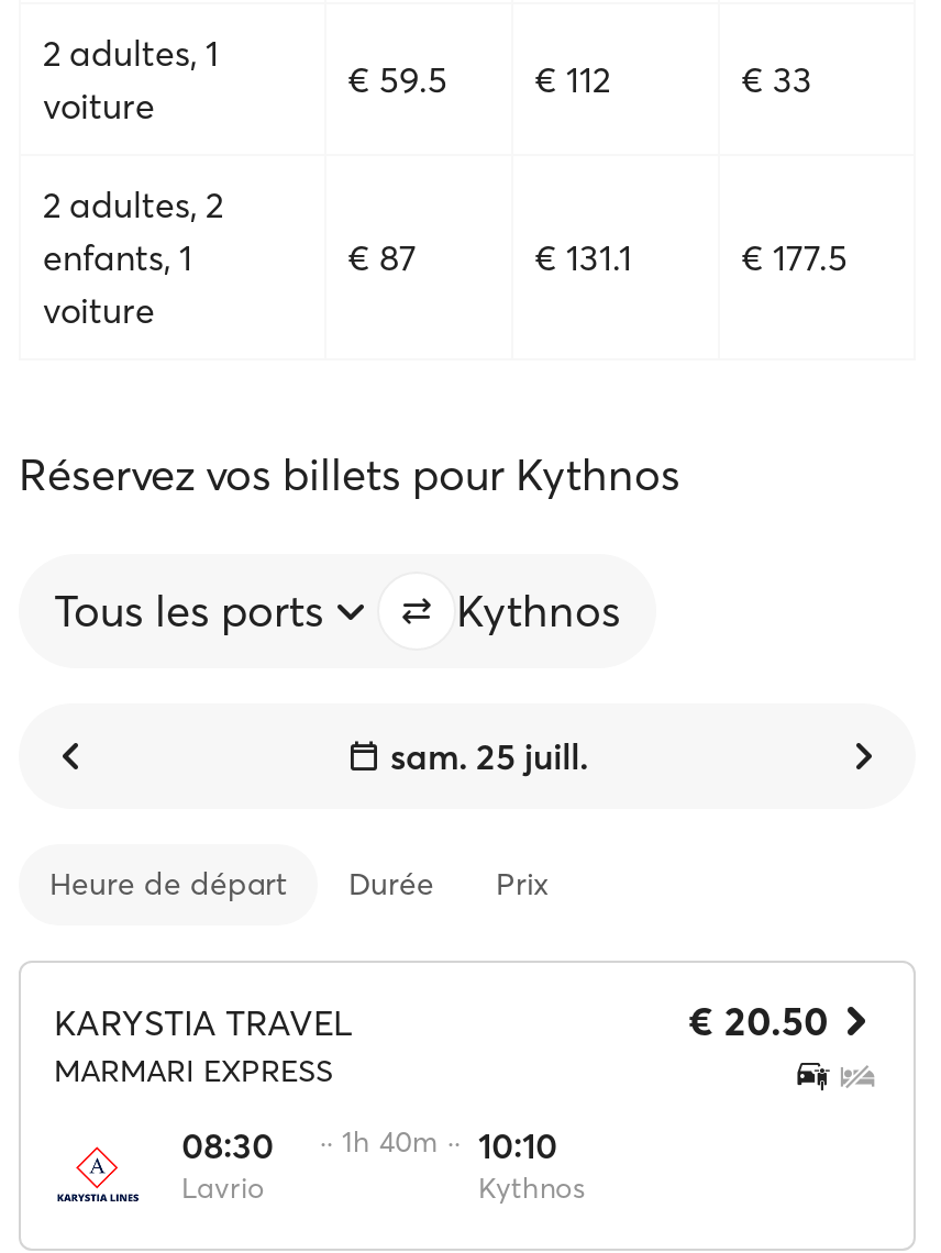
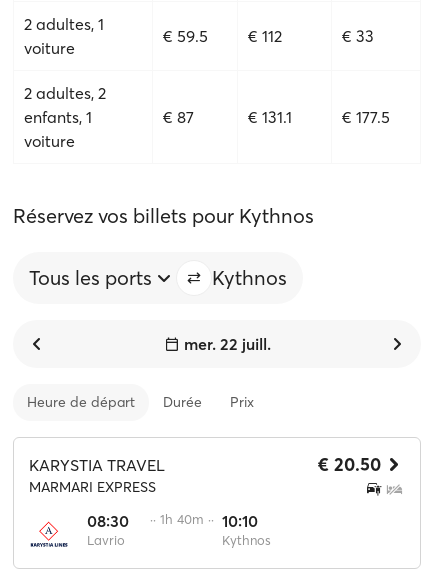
- sam. 25 juill.
+ mer. 22 juill.
